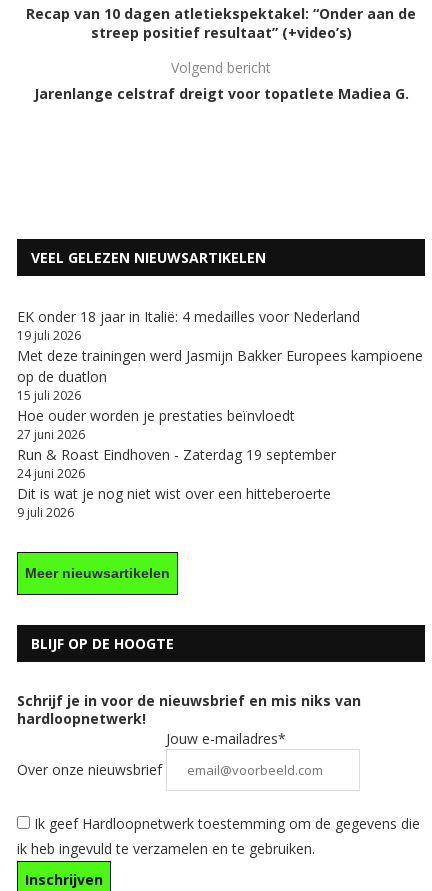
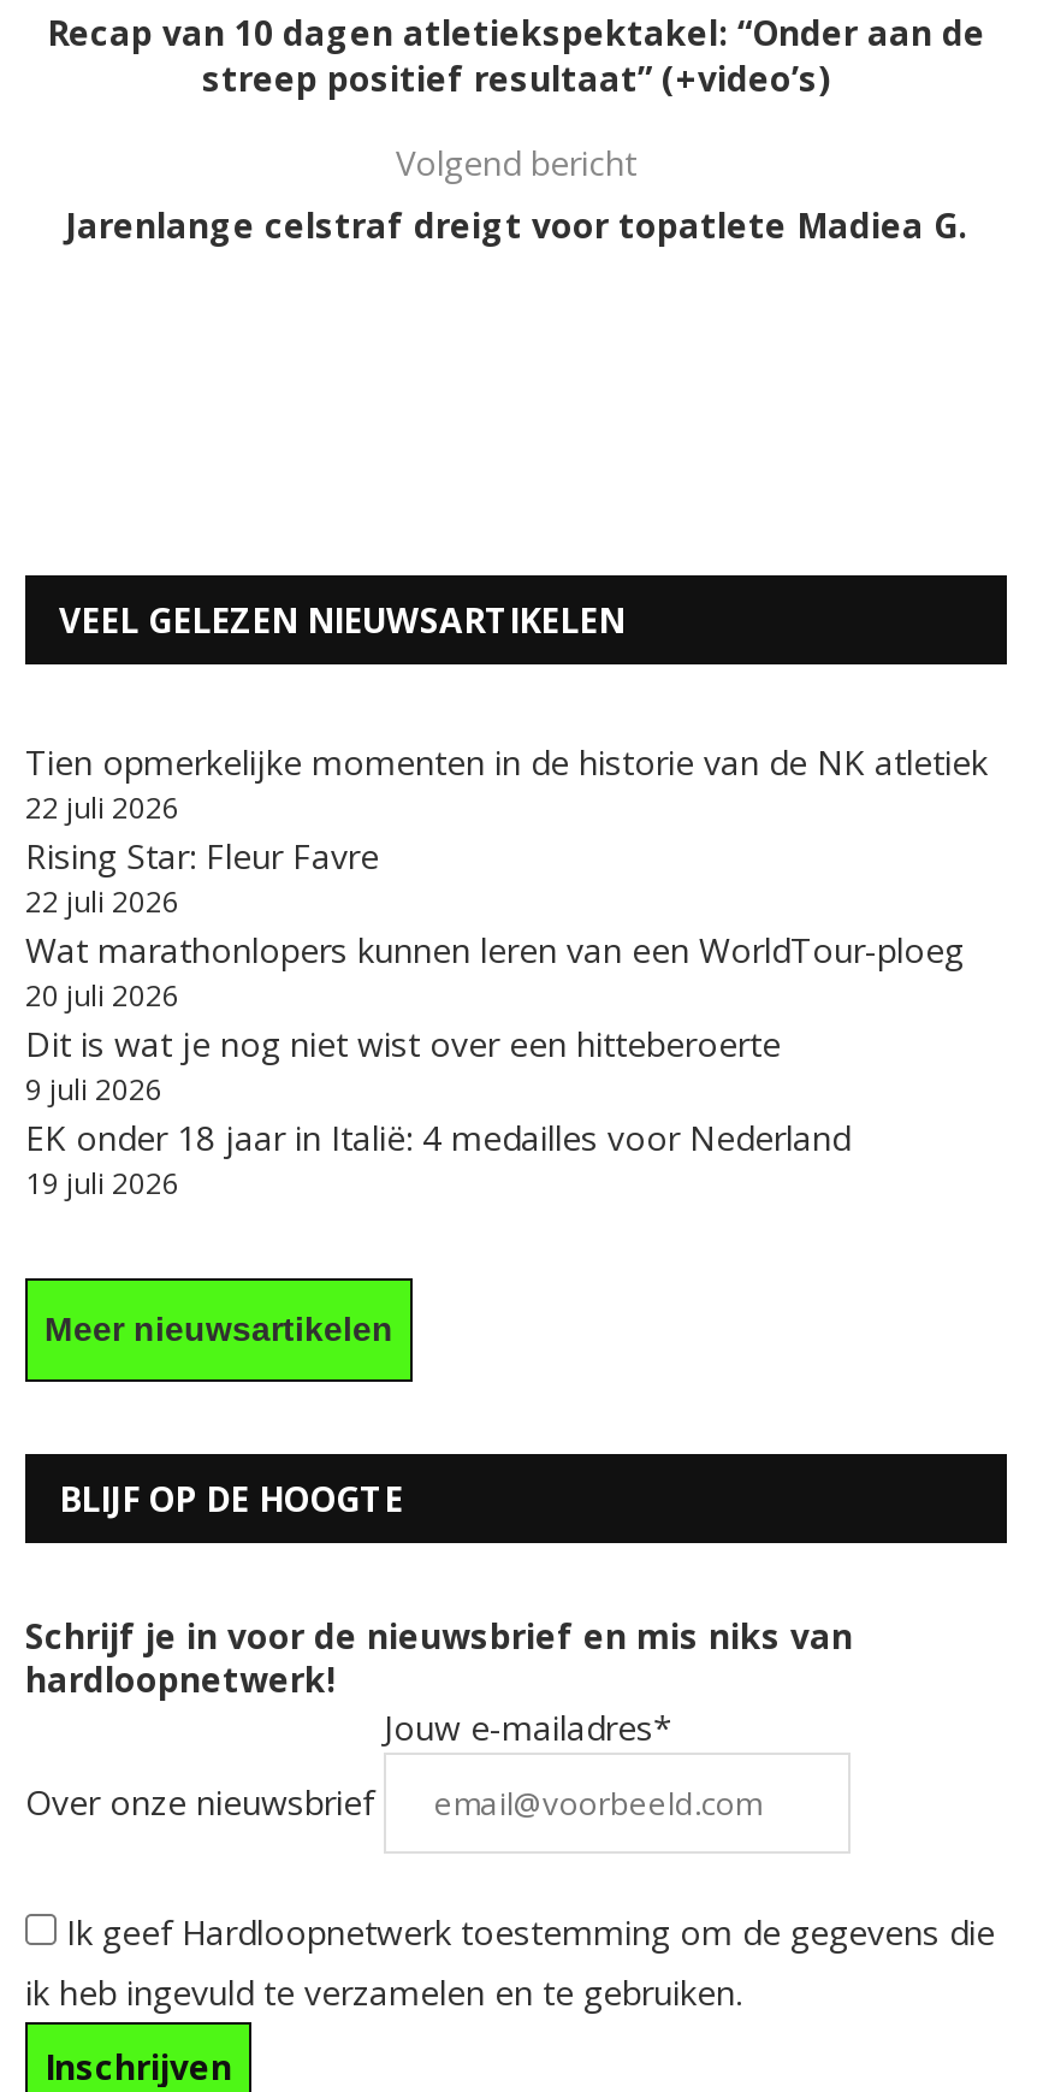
+ Tien opmerkelijke momenten in de historie van de NK atletiek
+ 22 juli 2026
+ Rising Star: Fleur Favre
+ 22 juli 2026
+ Wat marathonlopers kunnen leren van een WorldTour-ploeg
+ 20 juli 2026

moved down: EK onder 18 jaar in Italië: 4 medailles voor Nederland | 19 juli 2026

- Met deze trainingen werd Jasmijn Bakker Europees kampioene
- op de duatlon
- 15 juli 2026
- Hoe ouder worden je prestaties beïnvloedt
- 27 juni 2026
- Run & Roast Eindhoven - Zaterdag 19 september
- 24 juni 2026

moved up: Dit is wat je nog niet wist over een hitteberoerte | 9 juli 2026
